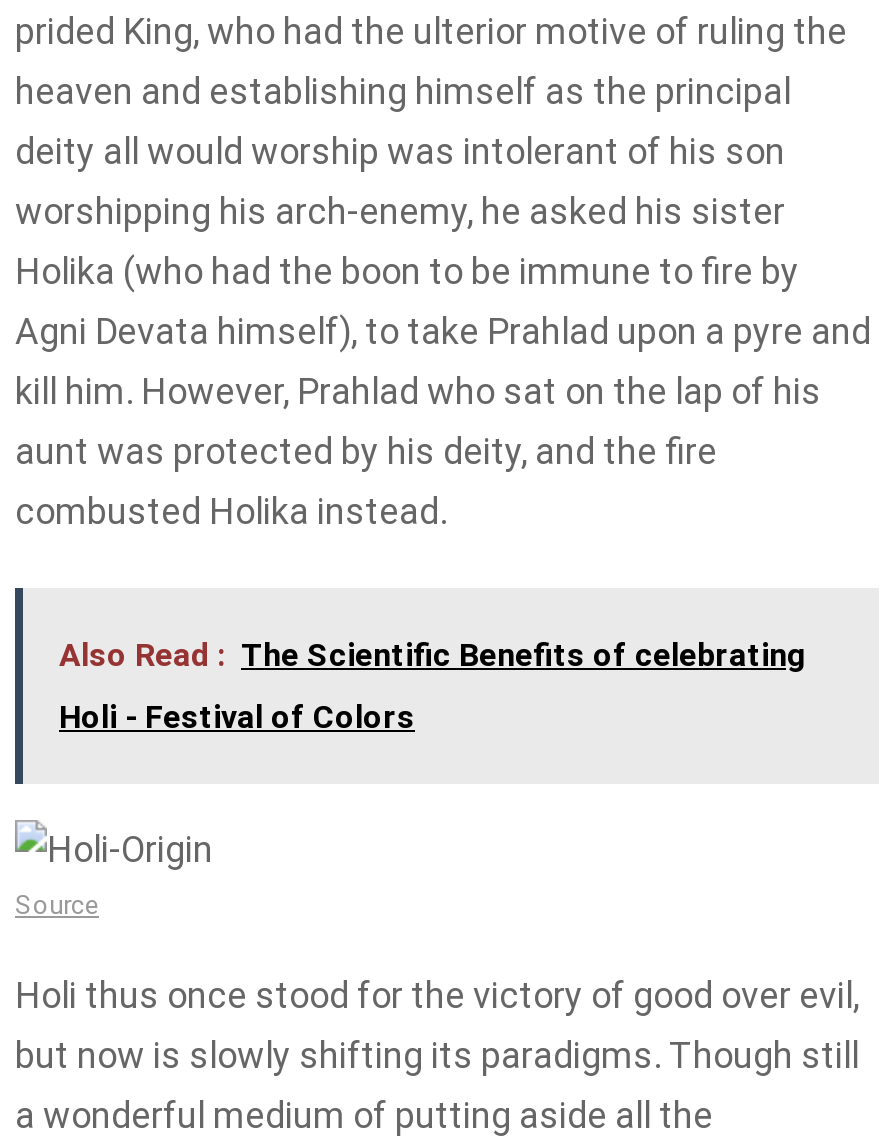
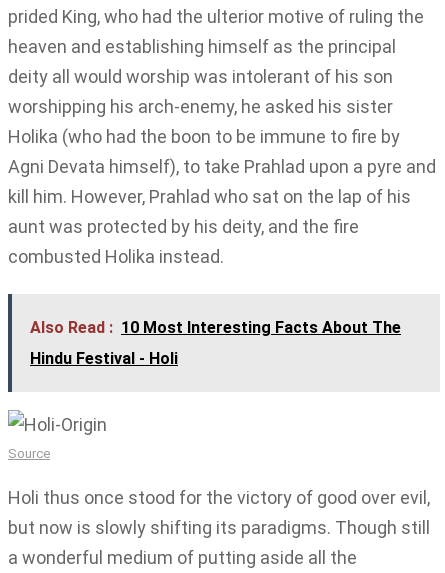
- Also Read : The Scientific Benefits of celebrating
+ Also Read : 10 Most Interesting Facts About The

- Holi - Festival of Colors
+ Hindu Festival - Holi
